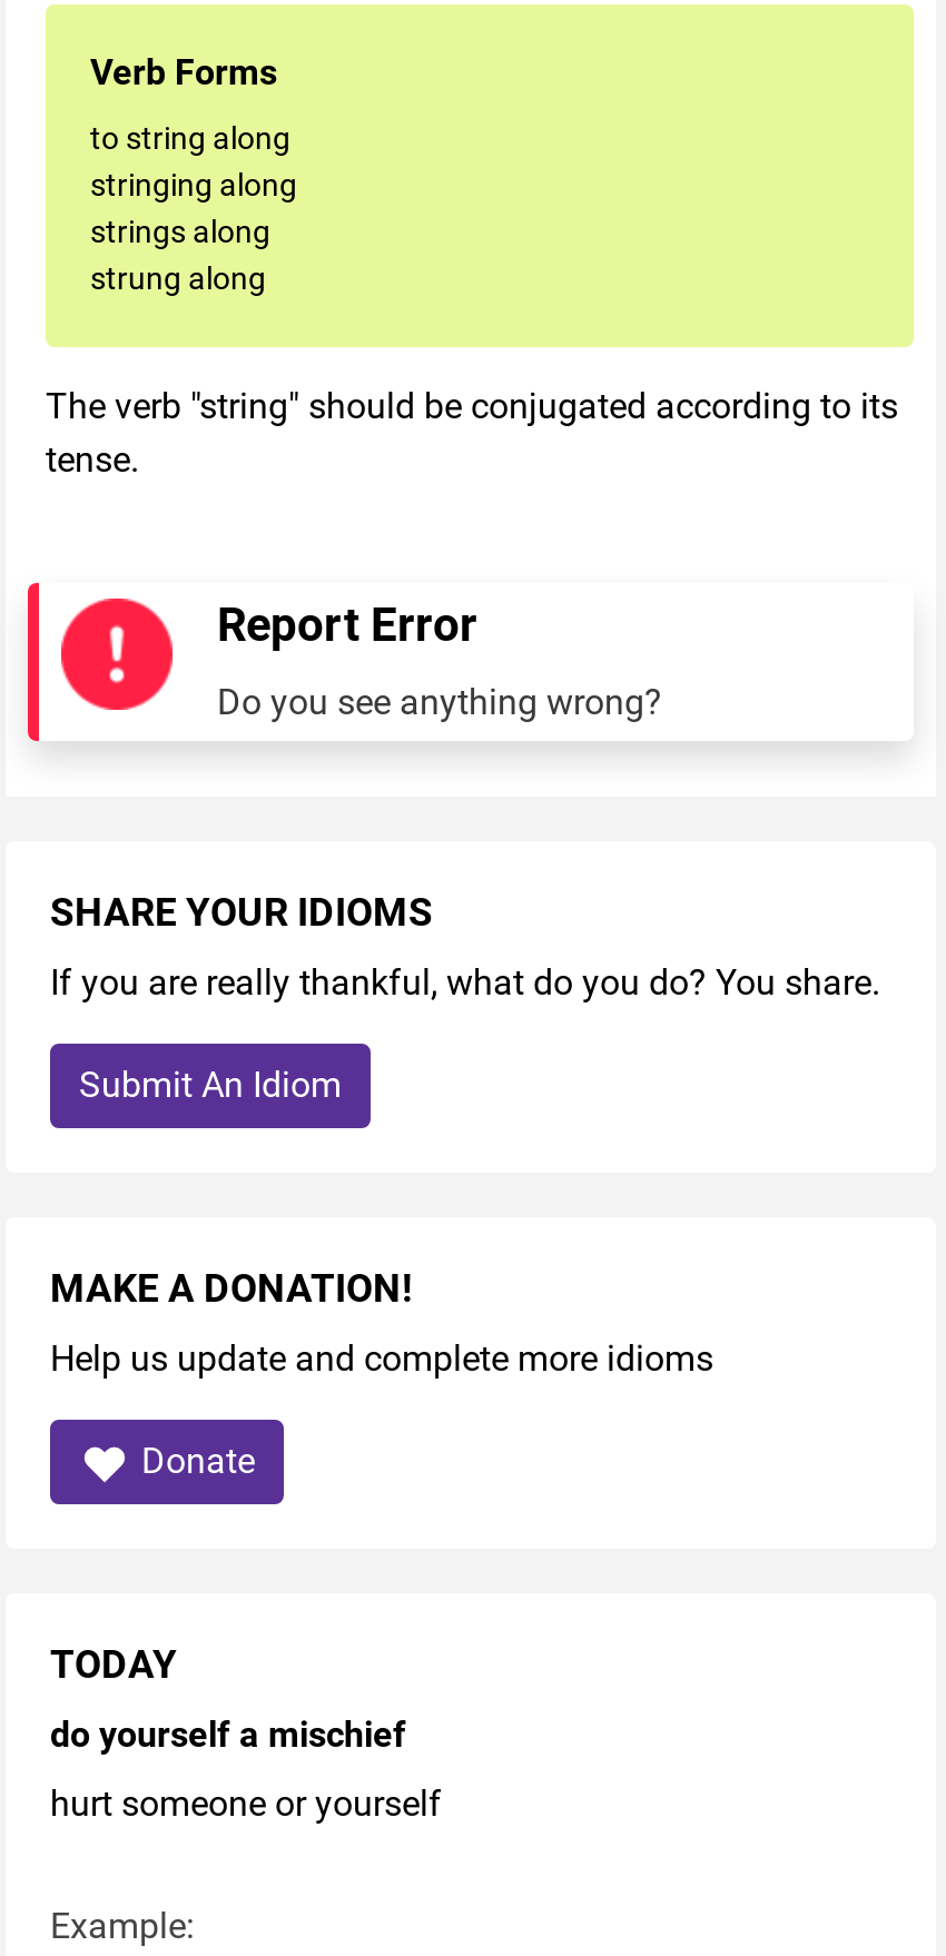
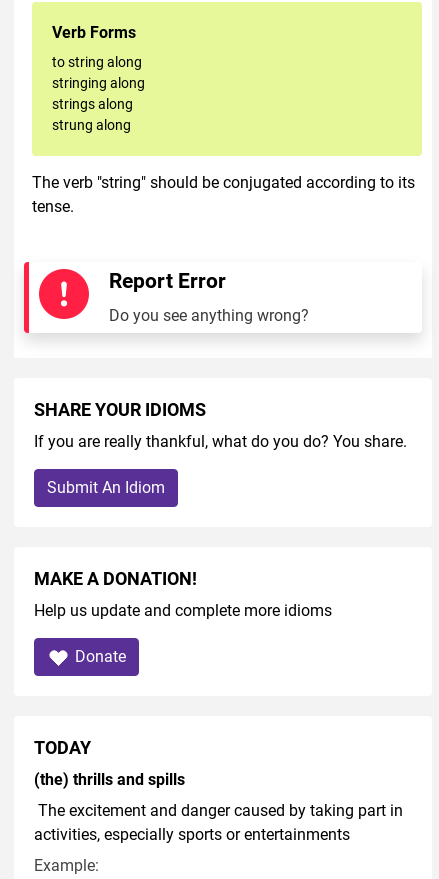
- do yourself a mischief
+ (the) thrills and spills

- hurt someone or yourself
+ The excitement and danger caused by taking part in
+ activities, especially sports or entertainments
